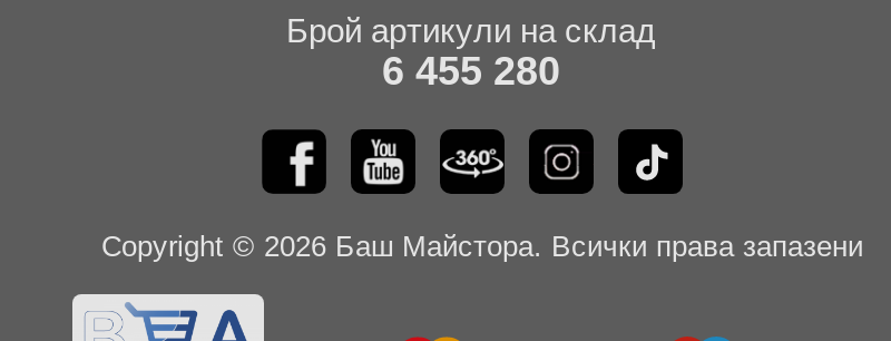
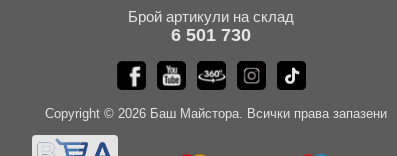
- 6 455 280
+ 6 501 730
